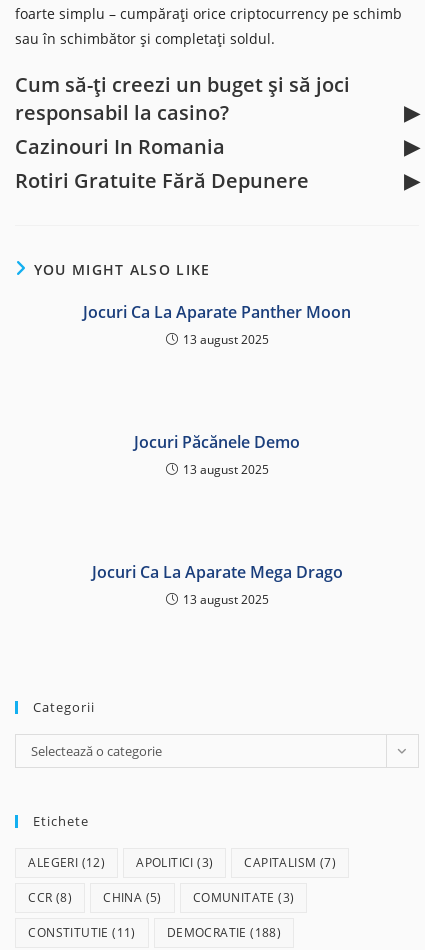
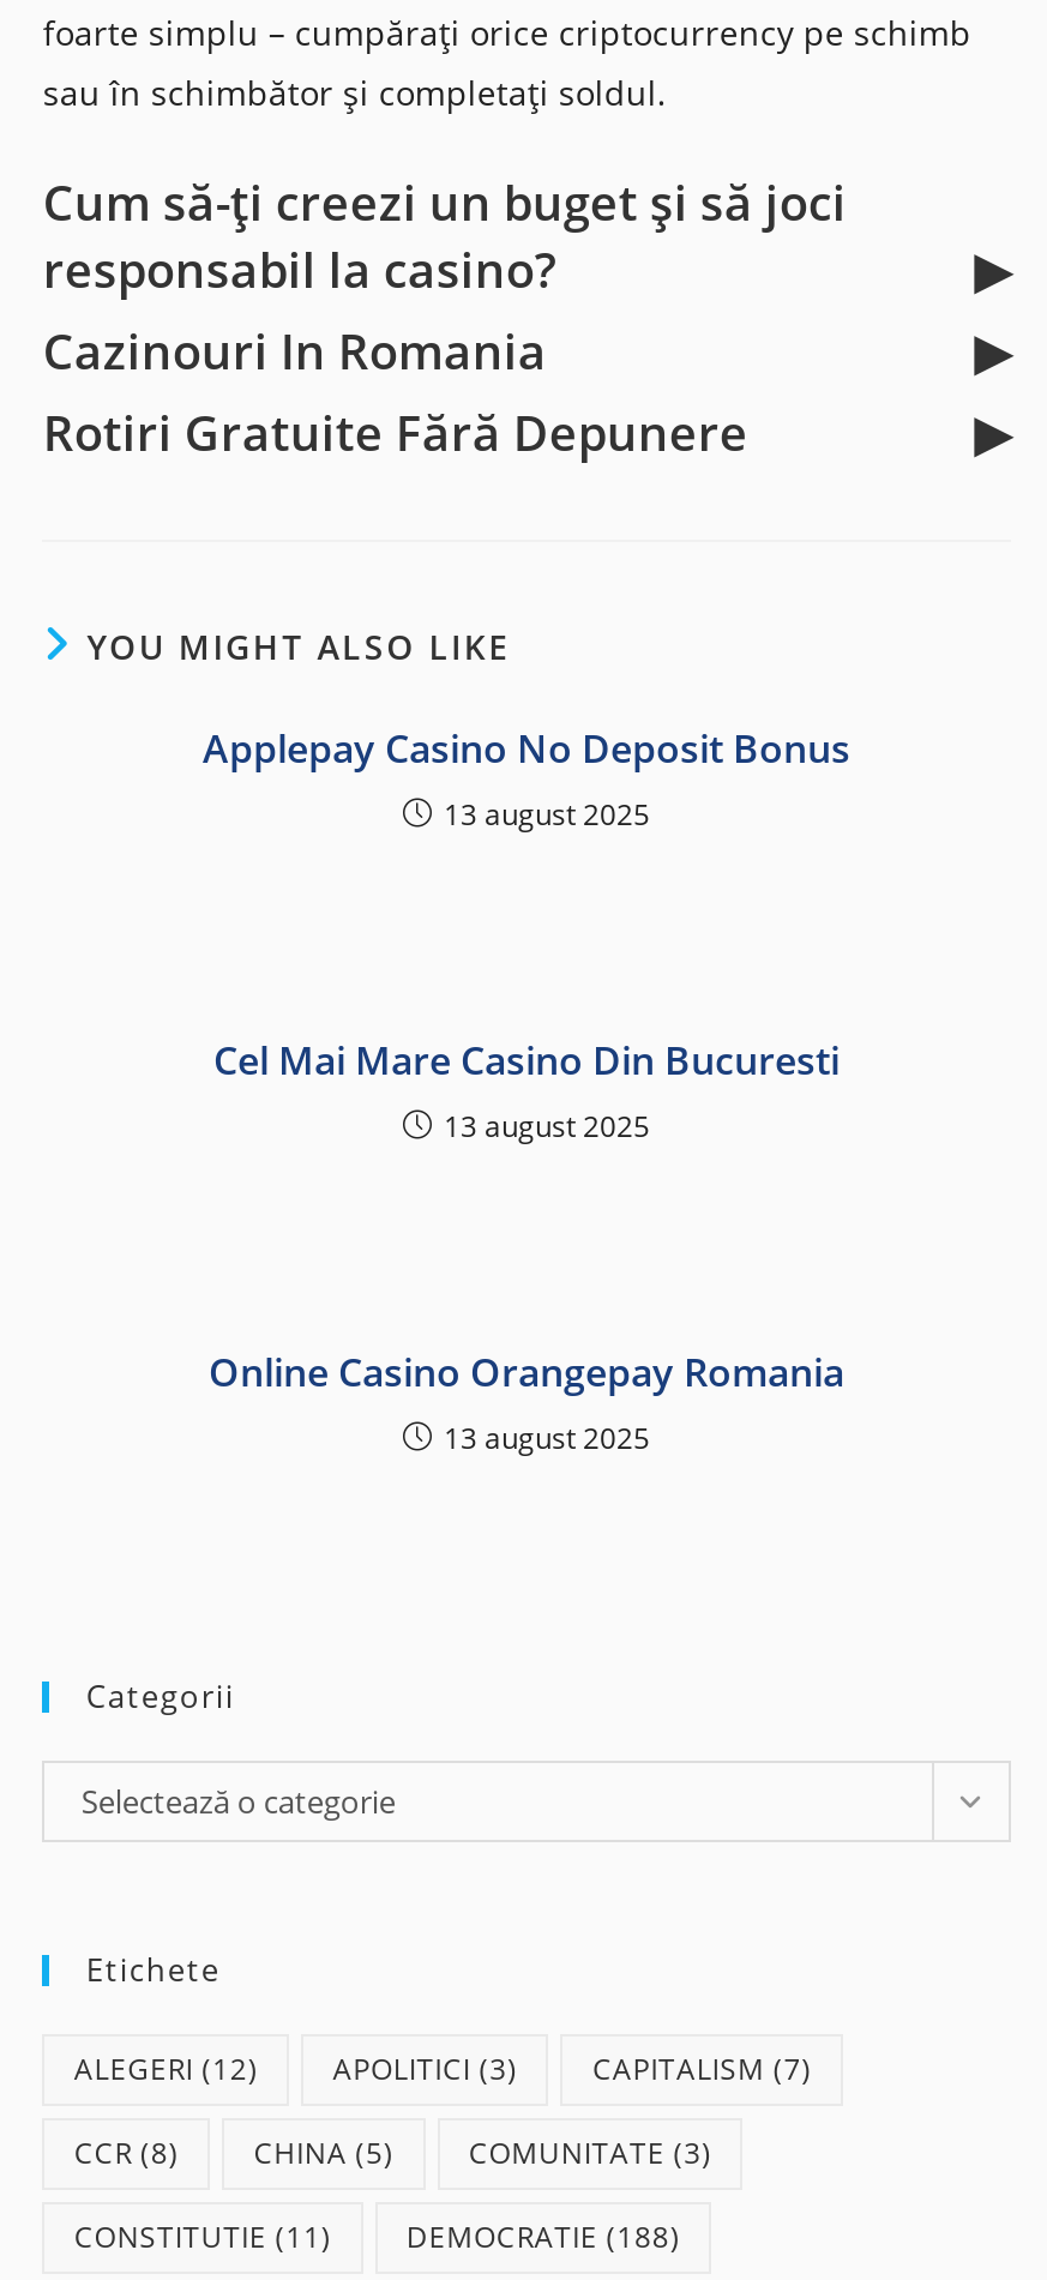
- Jocuri Ca La Aparate Panther Moon
+ Applepay Casino No Deposit Bonus

- Jocuri Păcănele Demo
+ Cel Mai Mare Casino Din Bucuresti

- Jocuri Ca La Aparate Mega Drago
+ Online Casino Orangepay Romania
